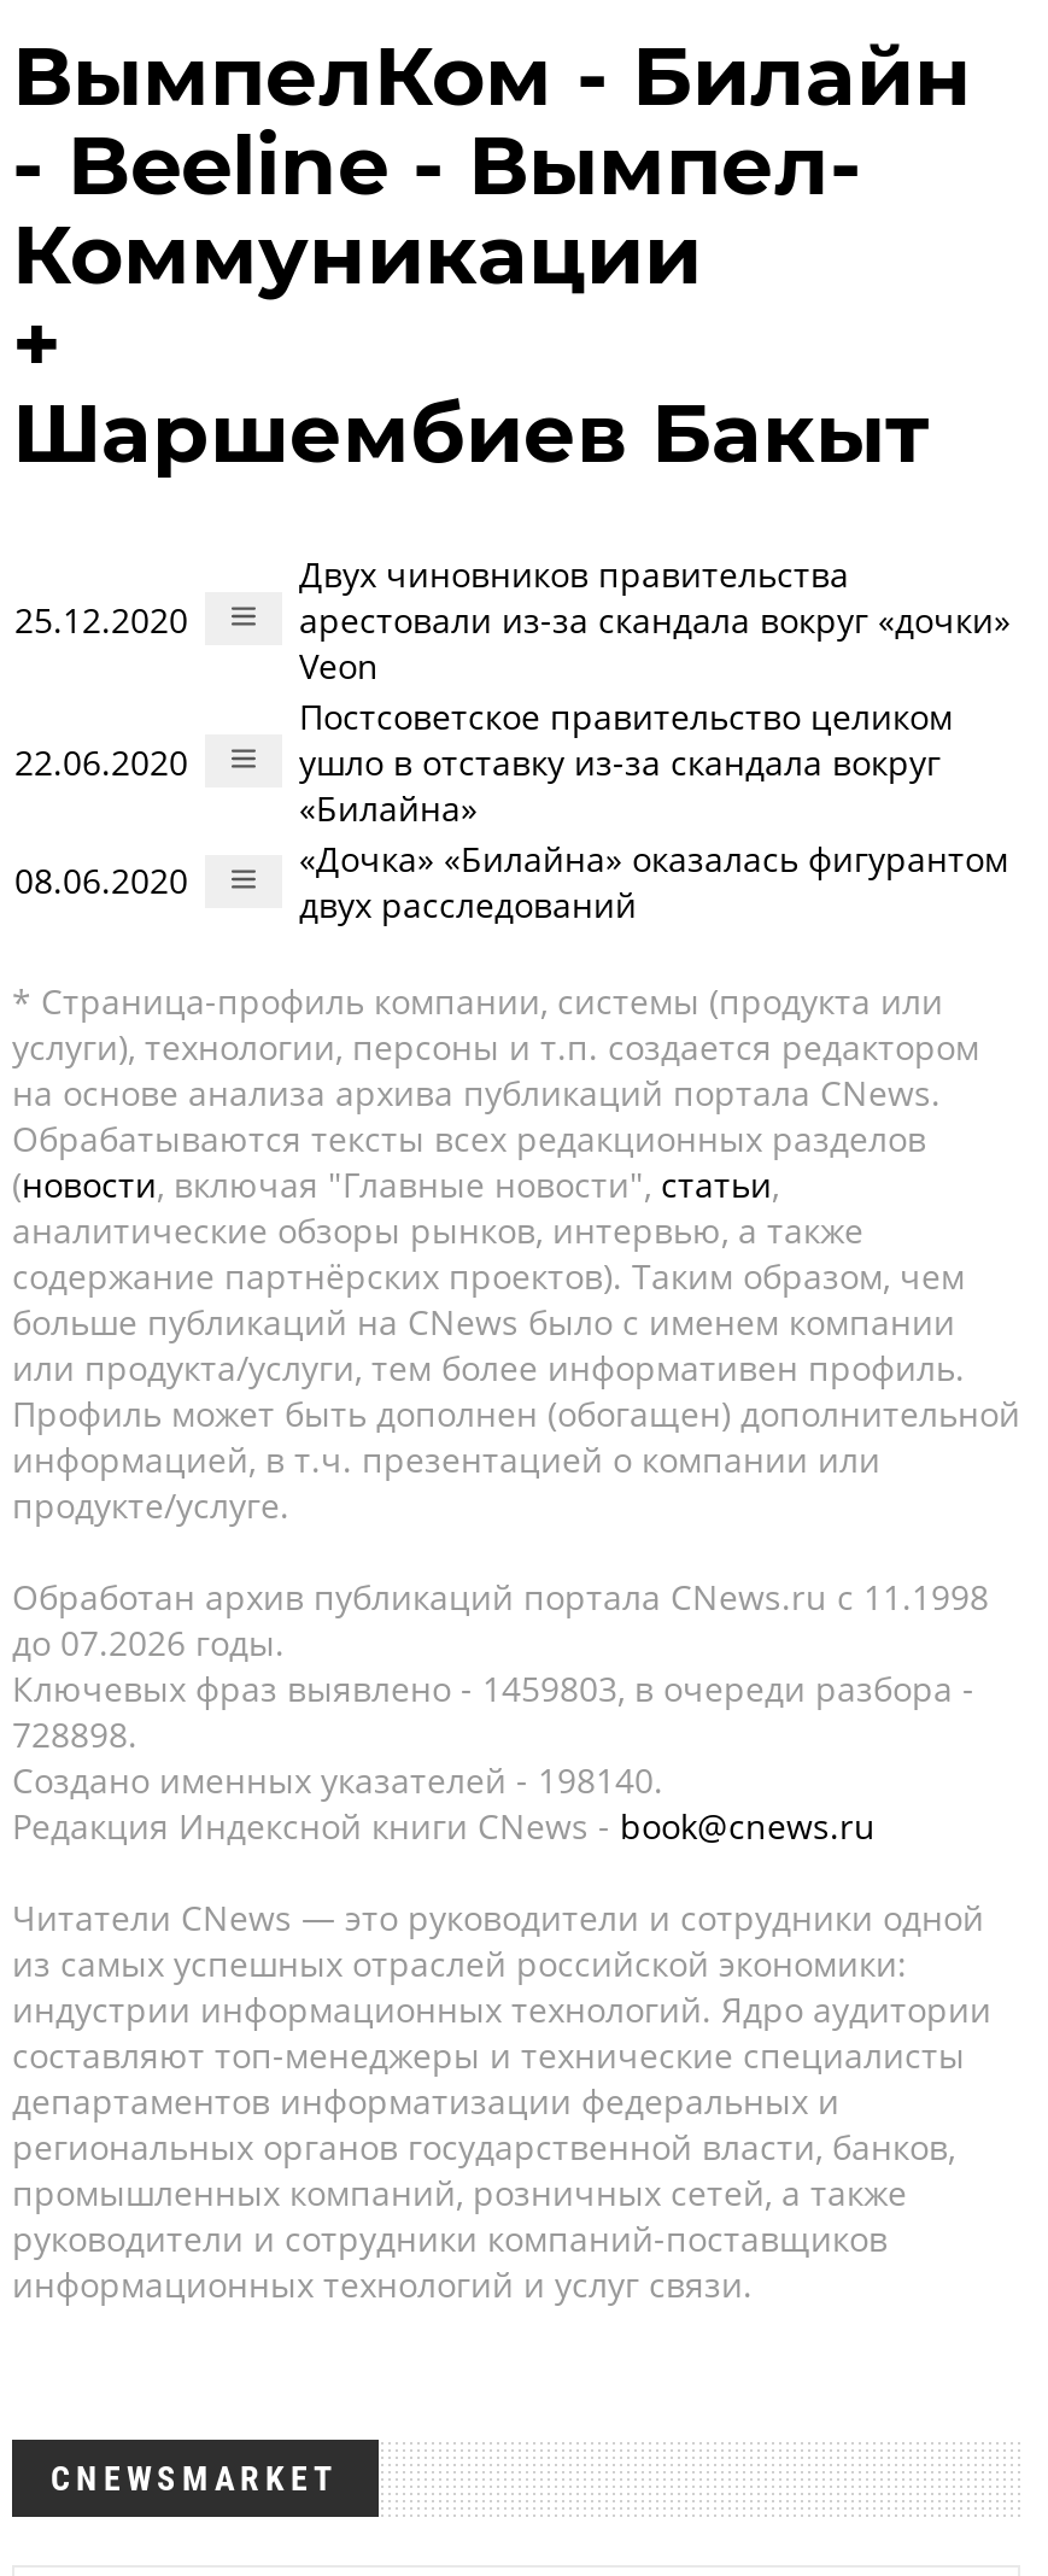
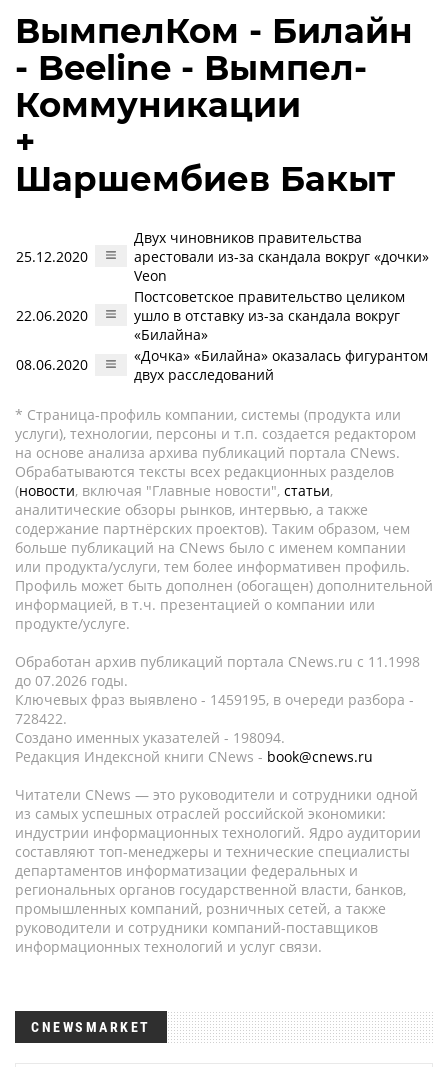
- Ключевых фраз выявлено - 1459803, в очереди разбора -
+ Ключевых фраз выявлено - 1459195, в очереди разбора -

- 728898.
+ 728422.

- Создано именных указателей - 198140.
+ Создано именных указателей - 198094.
